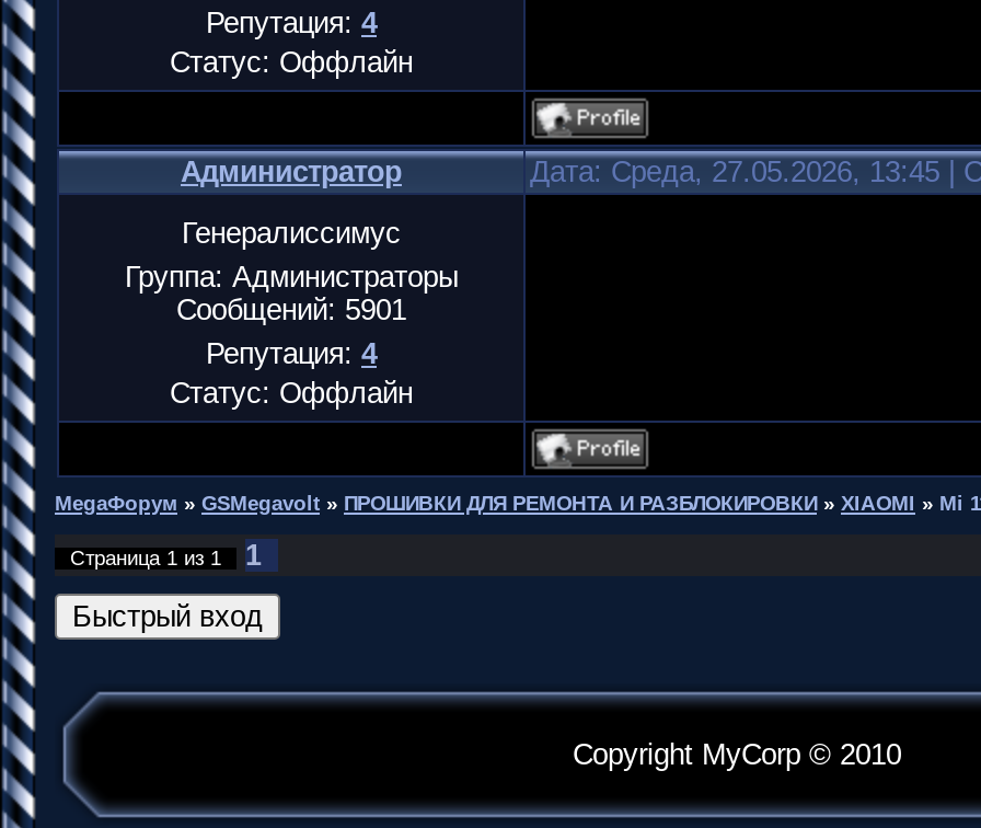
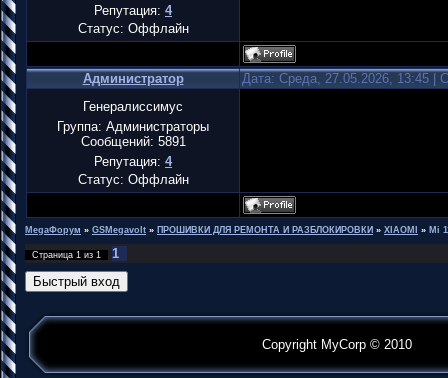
- Сообщений: 5901
+ Сообщений: 5891
